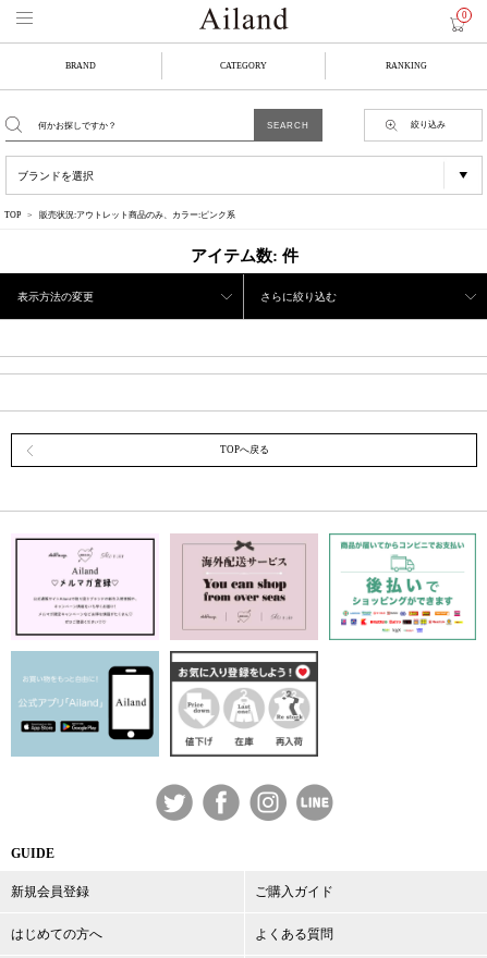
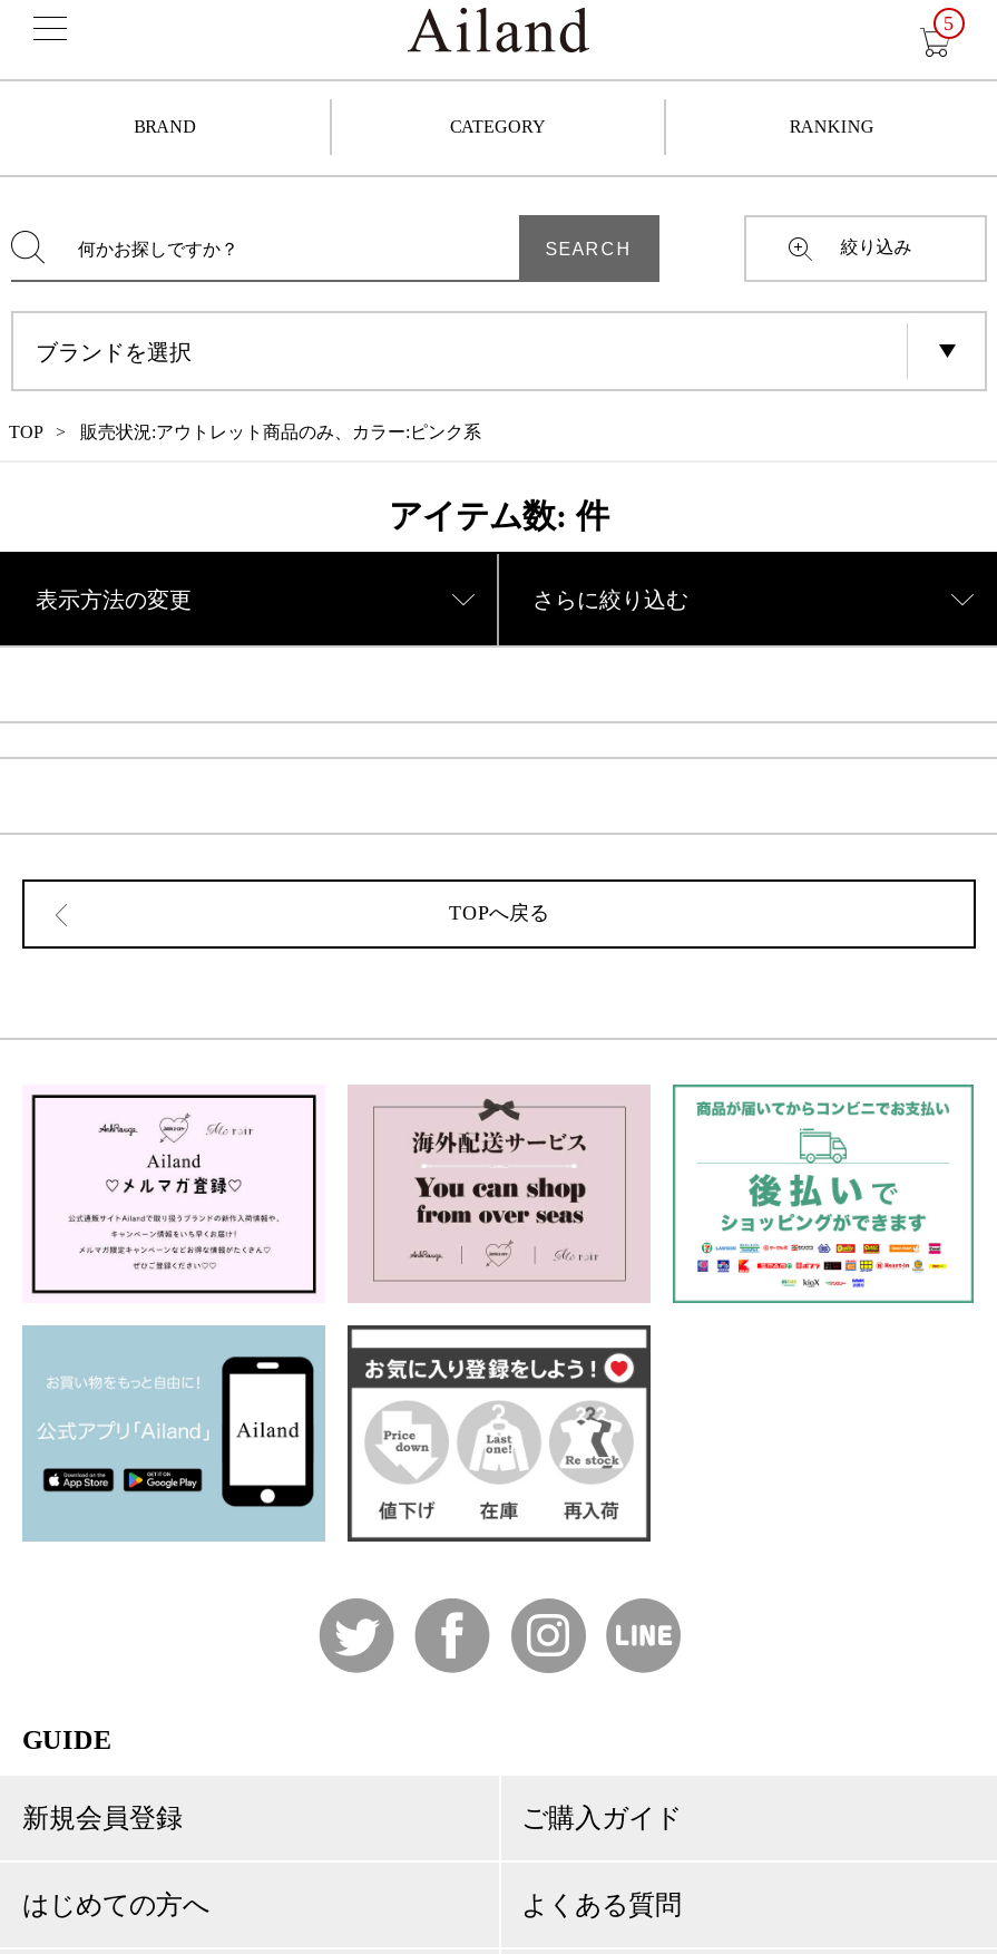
- 0
+ 5
